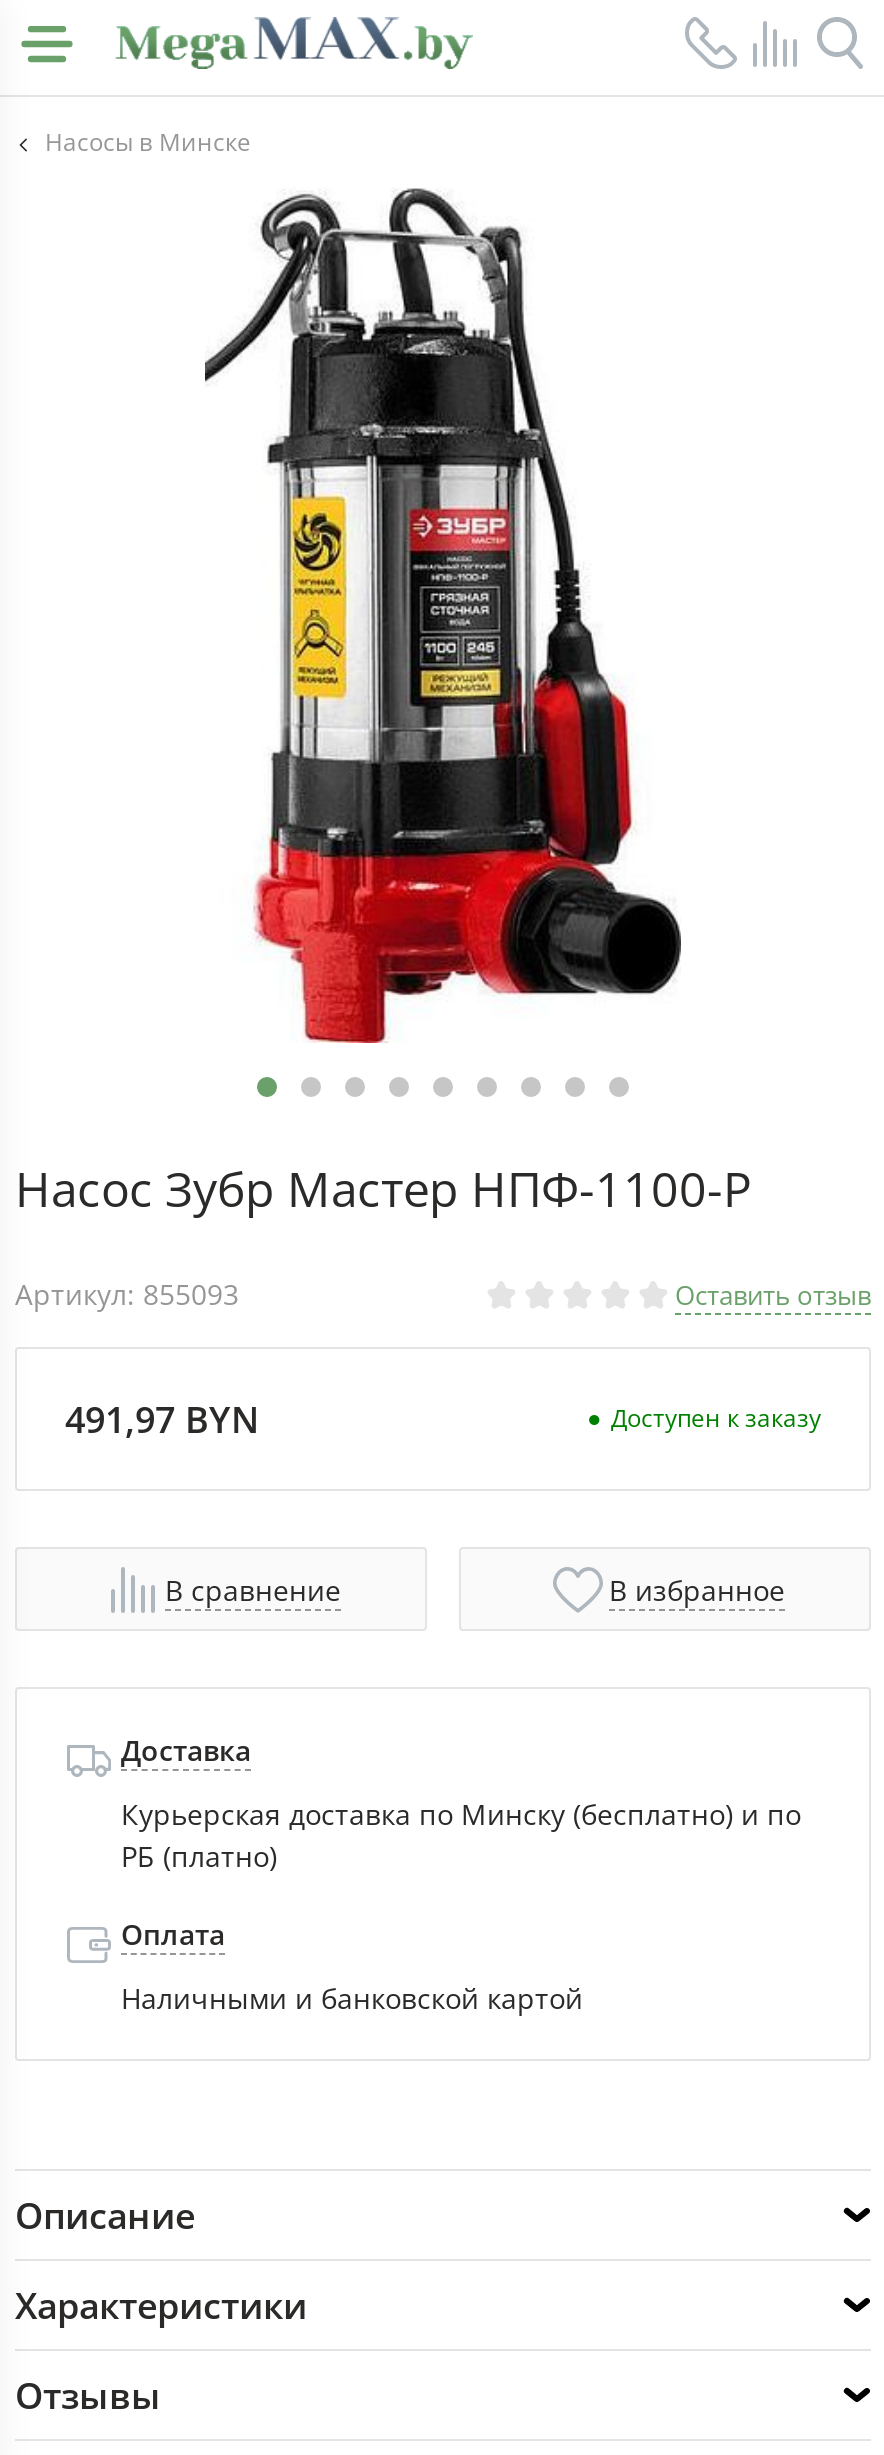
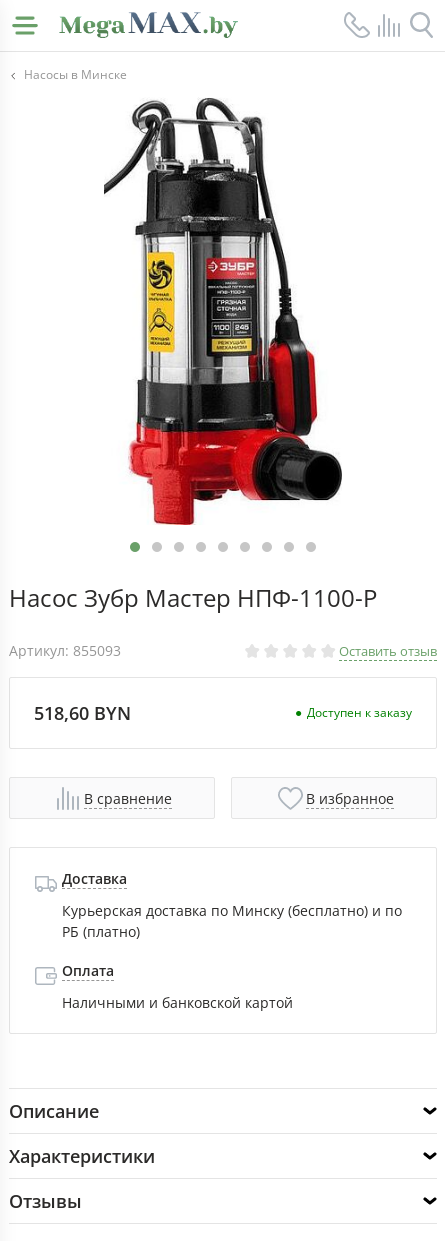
- 491,97 BYN
+ 518,60 BYN
